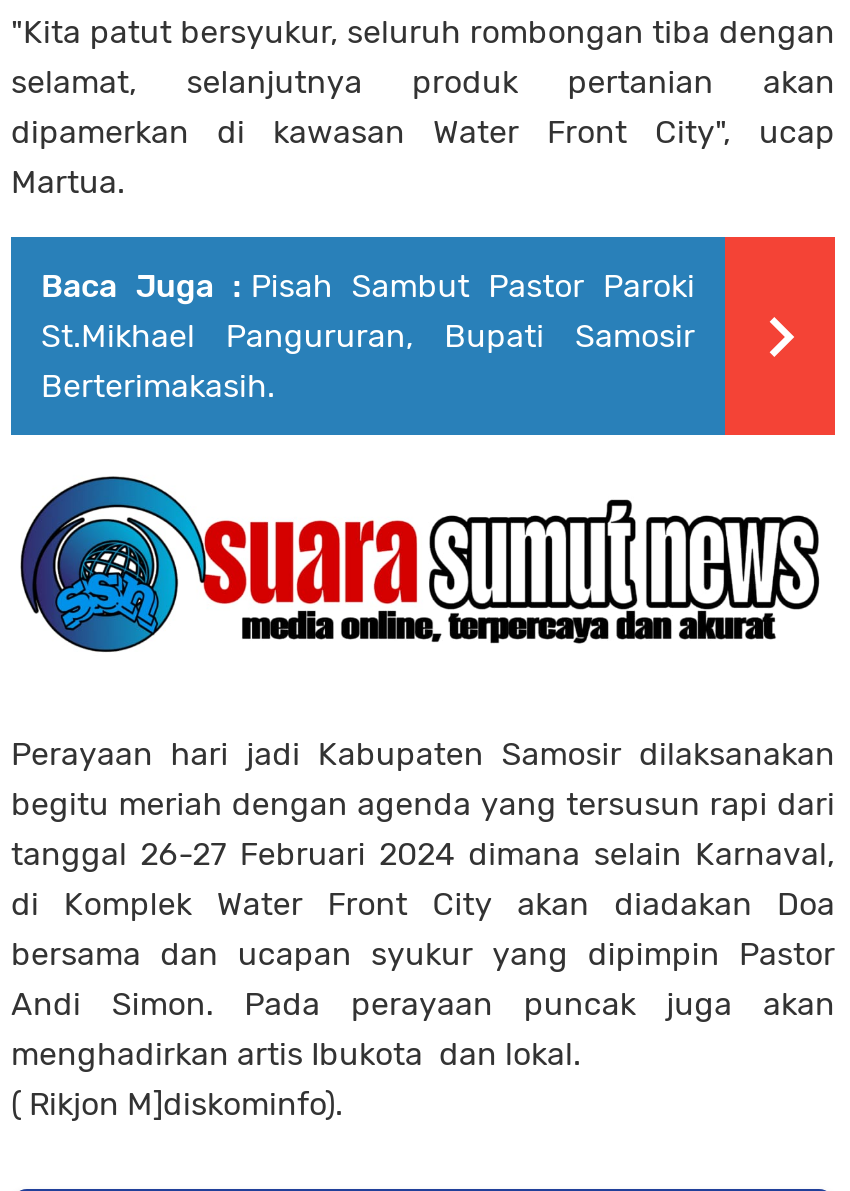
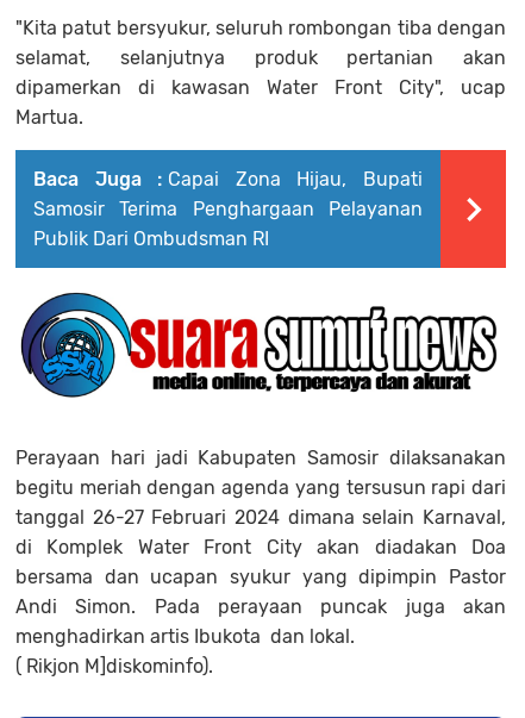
- Baca Juga : Pisah Sambut Pastor Paroki
- St.Mikhael Pangururan, Bupati Samosir
- Berterimakasih.
+ Baca Juga : Capai Zona Hijau, Bupati
+ Samosir Terima Penghargaan Pelayanan
+ Publik Dari Ombudsman RI
